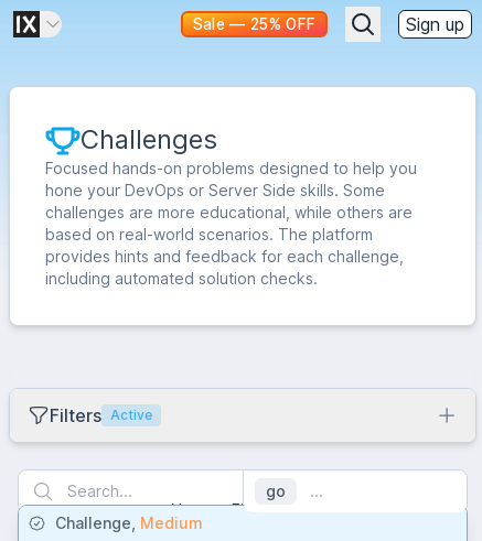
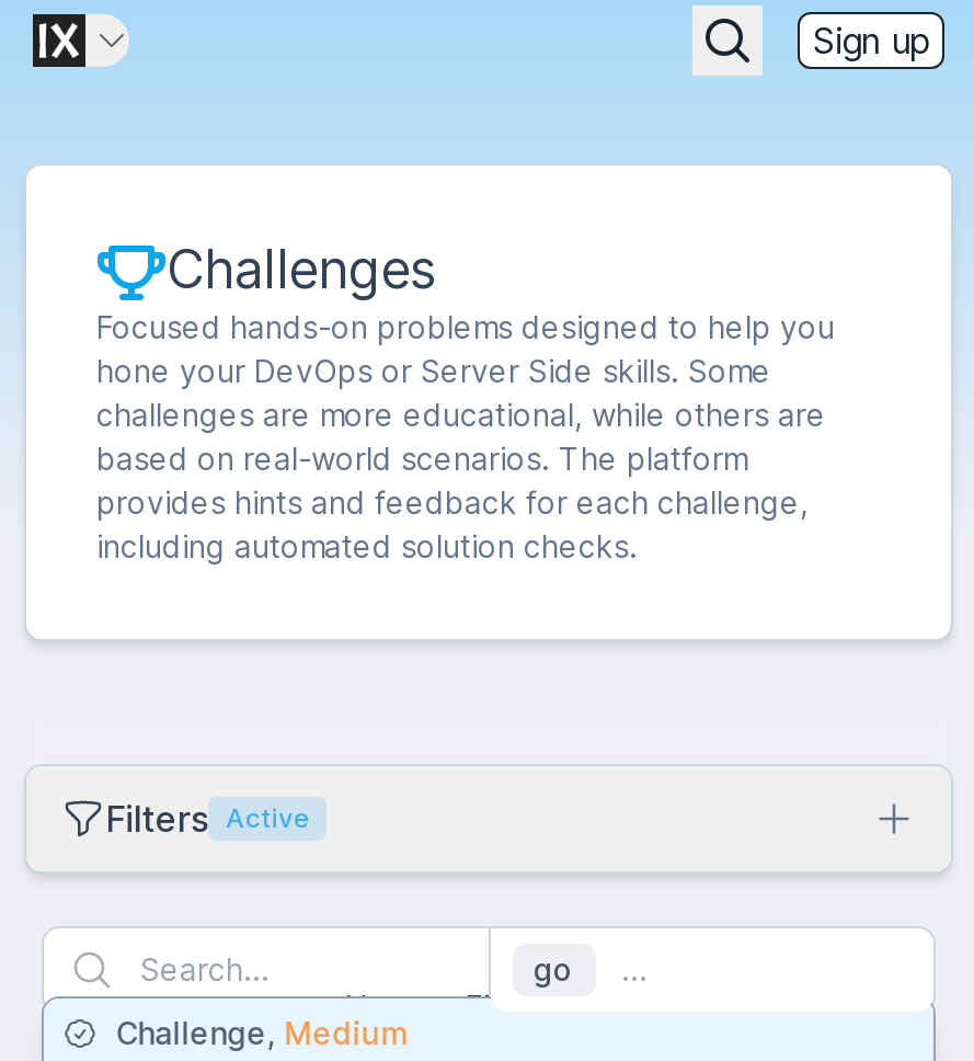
- Sale — 25% OFF
